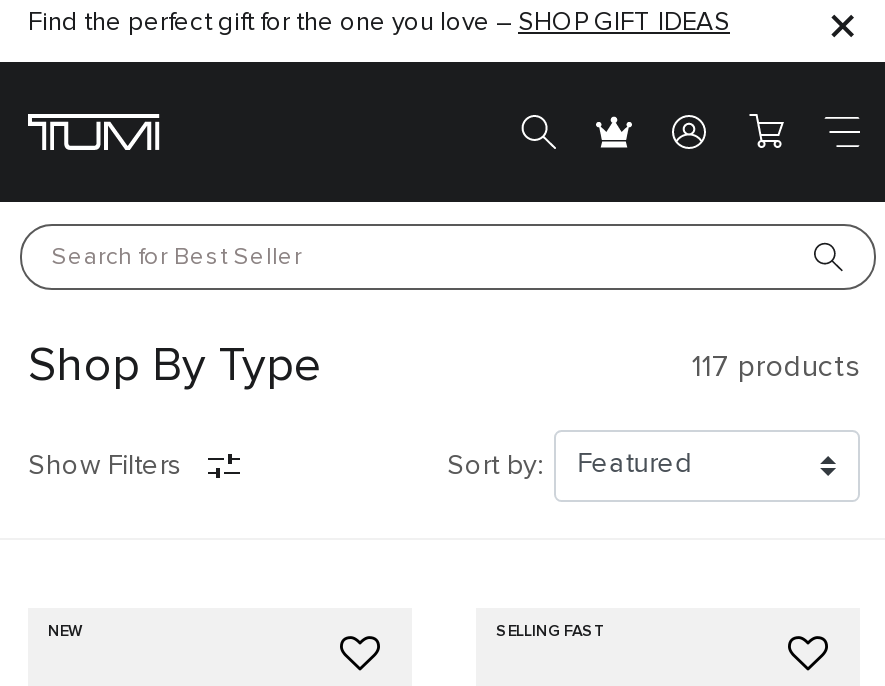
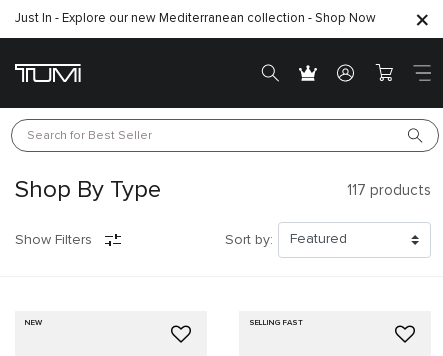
- Find the perfect gift for the one you love – SHOP GIFT IDEAS
+ Just In - Explore our new Mediterranean collection - Shop Now
